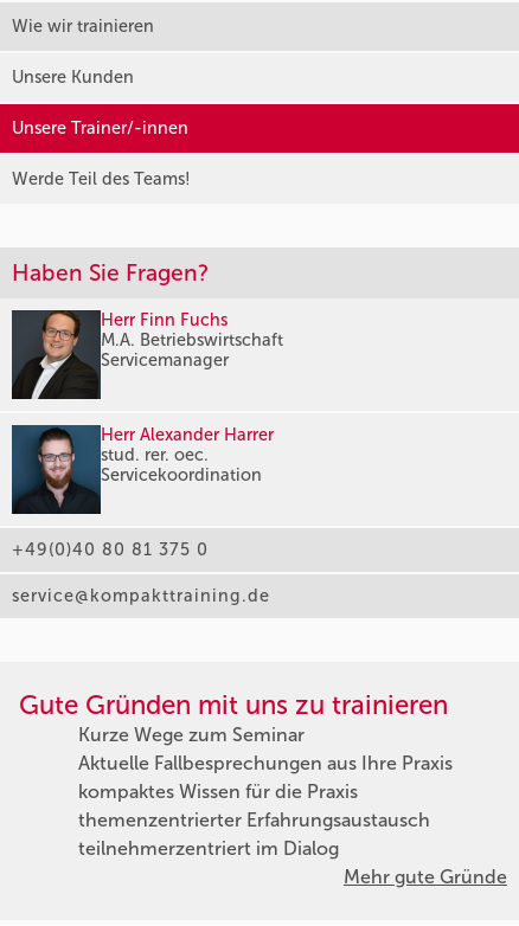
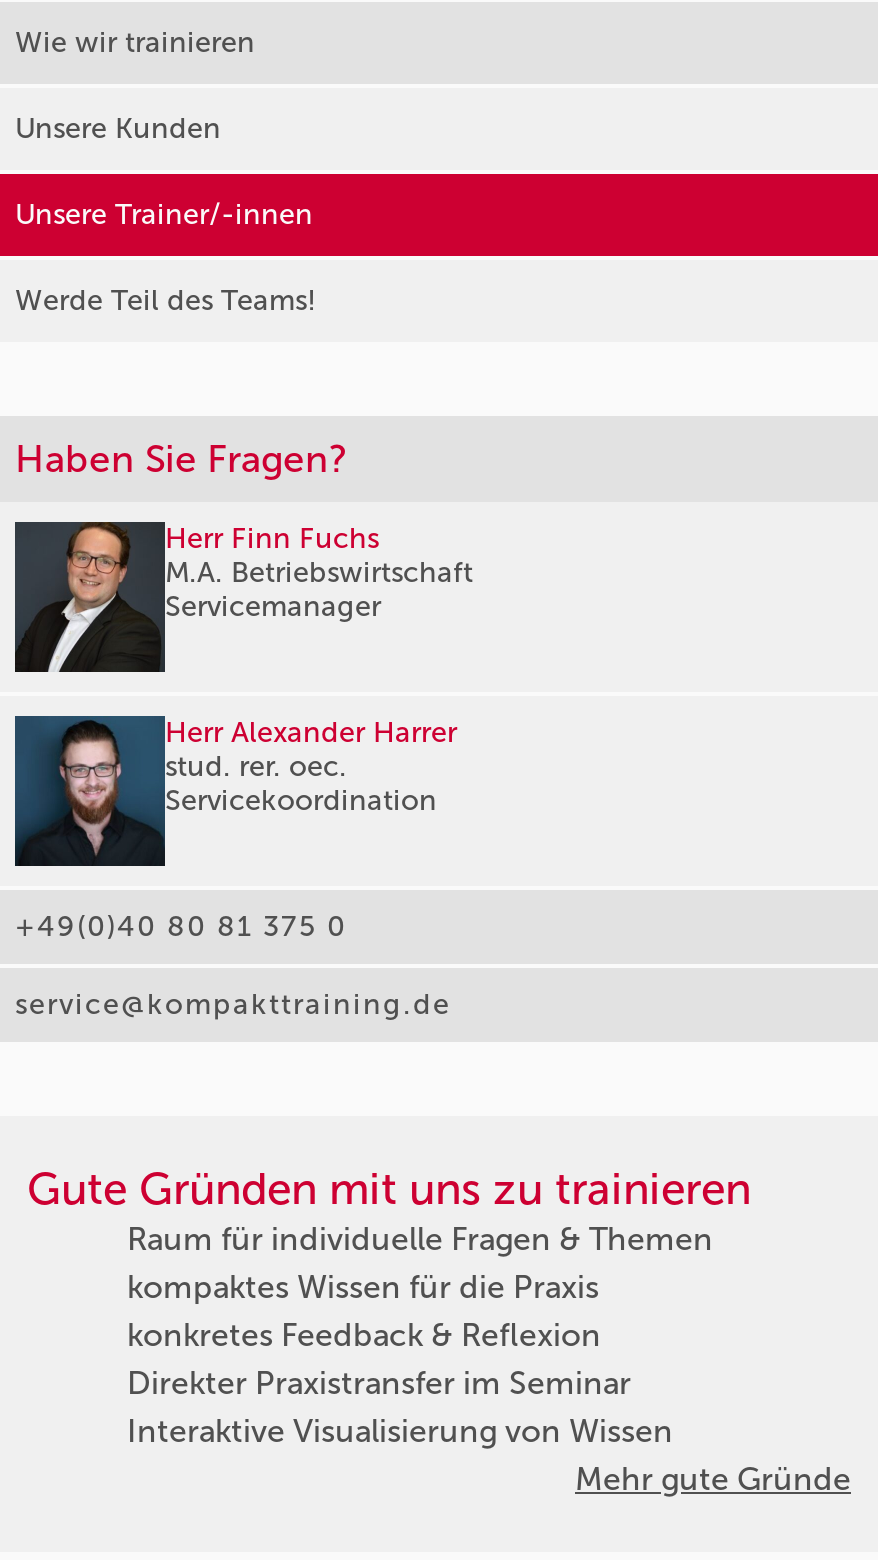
- Kurze Wege zum Seminar
- Aktuelle Fallbesprechungen aus Ihre Praxis
+ Raum für individuelle Fragen & Themen

moved up: kompaktes Wissen für die Praxis

- themenzentrierter Erfahrungsaustausch
- teilnehmerzentriert im Dialog
+ konkretes Feedback & Reflexion
+ Direkter Praxistransfer im Seminar
+ Interaktive Visualisierung von Wissen
